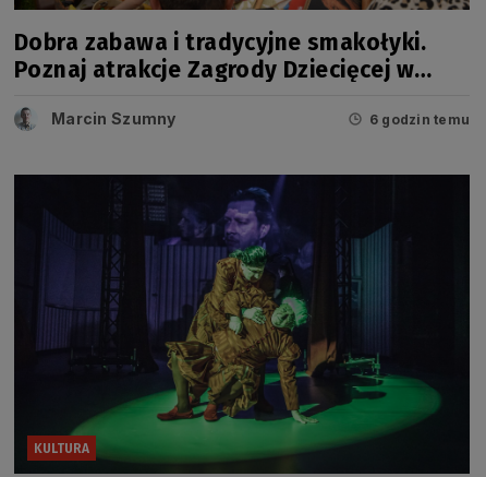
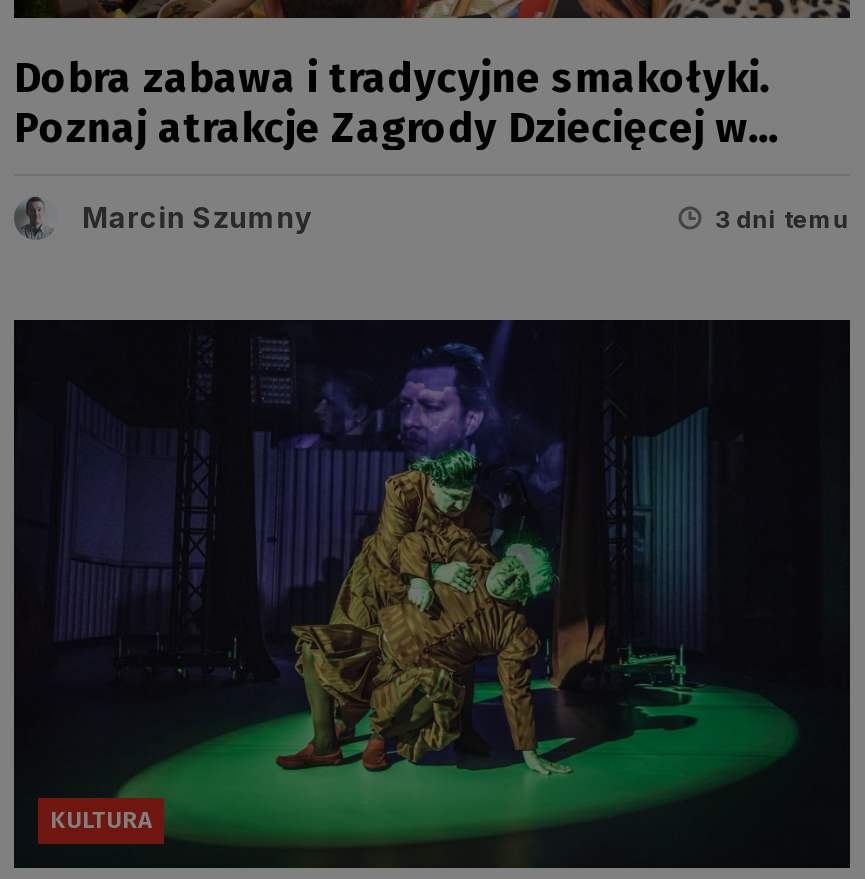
- 6 godzin temu
+ 3 dni temu
